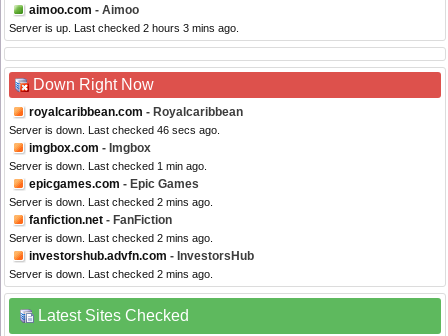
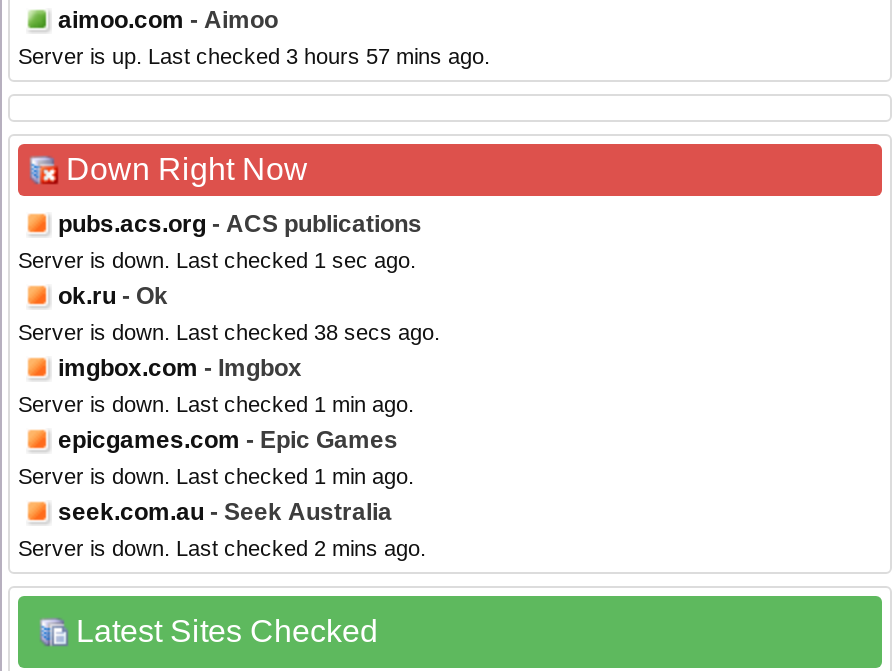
- Server is up. Last checked 2 hours 3 mins ago.
+ Server is up. Last checked 3 hours 57 mins ago.

- royalcaribbean.com - Royalcaribbean
- Server is down. Last checked 46 secs ago.
+ pubs.acs.org - ACS publications
+ Server is down. Last checked 1 sec ago.
+ ok.ru - Ok
+ Server is down. Last checked 38 secs ago.

moved down: imgbox.com - Imgbox | Server is down. Last checked 1 min ago. | epicgames.com - Epic Games

- Server is down. Last checked 2 mins ago.
- fanfiction.net - FanFiction
- Server is down. Last checked 2 mins ago.
- investorshub.advfn.com - InvestorsHub
+ Server is down. Last checked 1 min ago.
+ seek.com.au - Seek Australia
